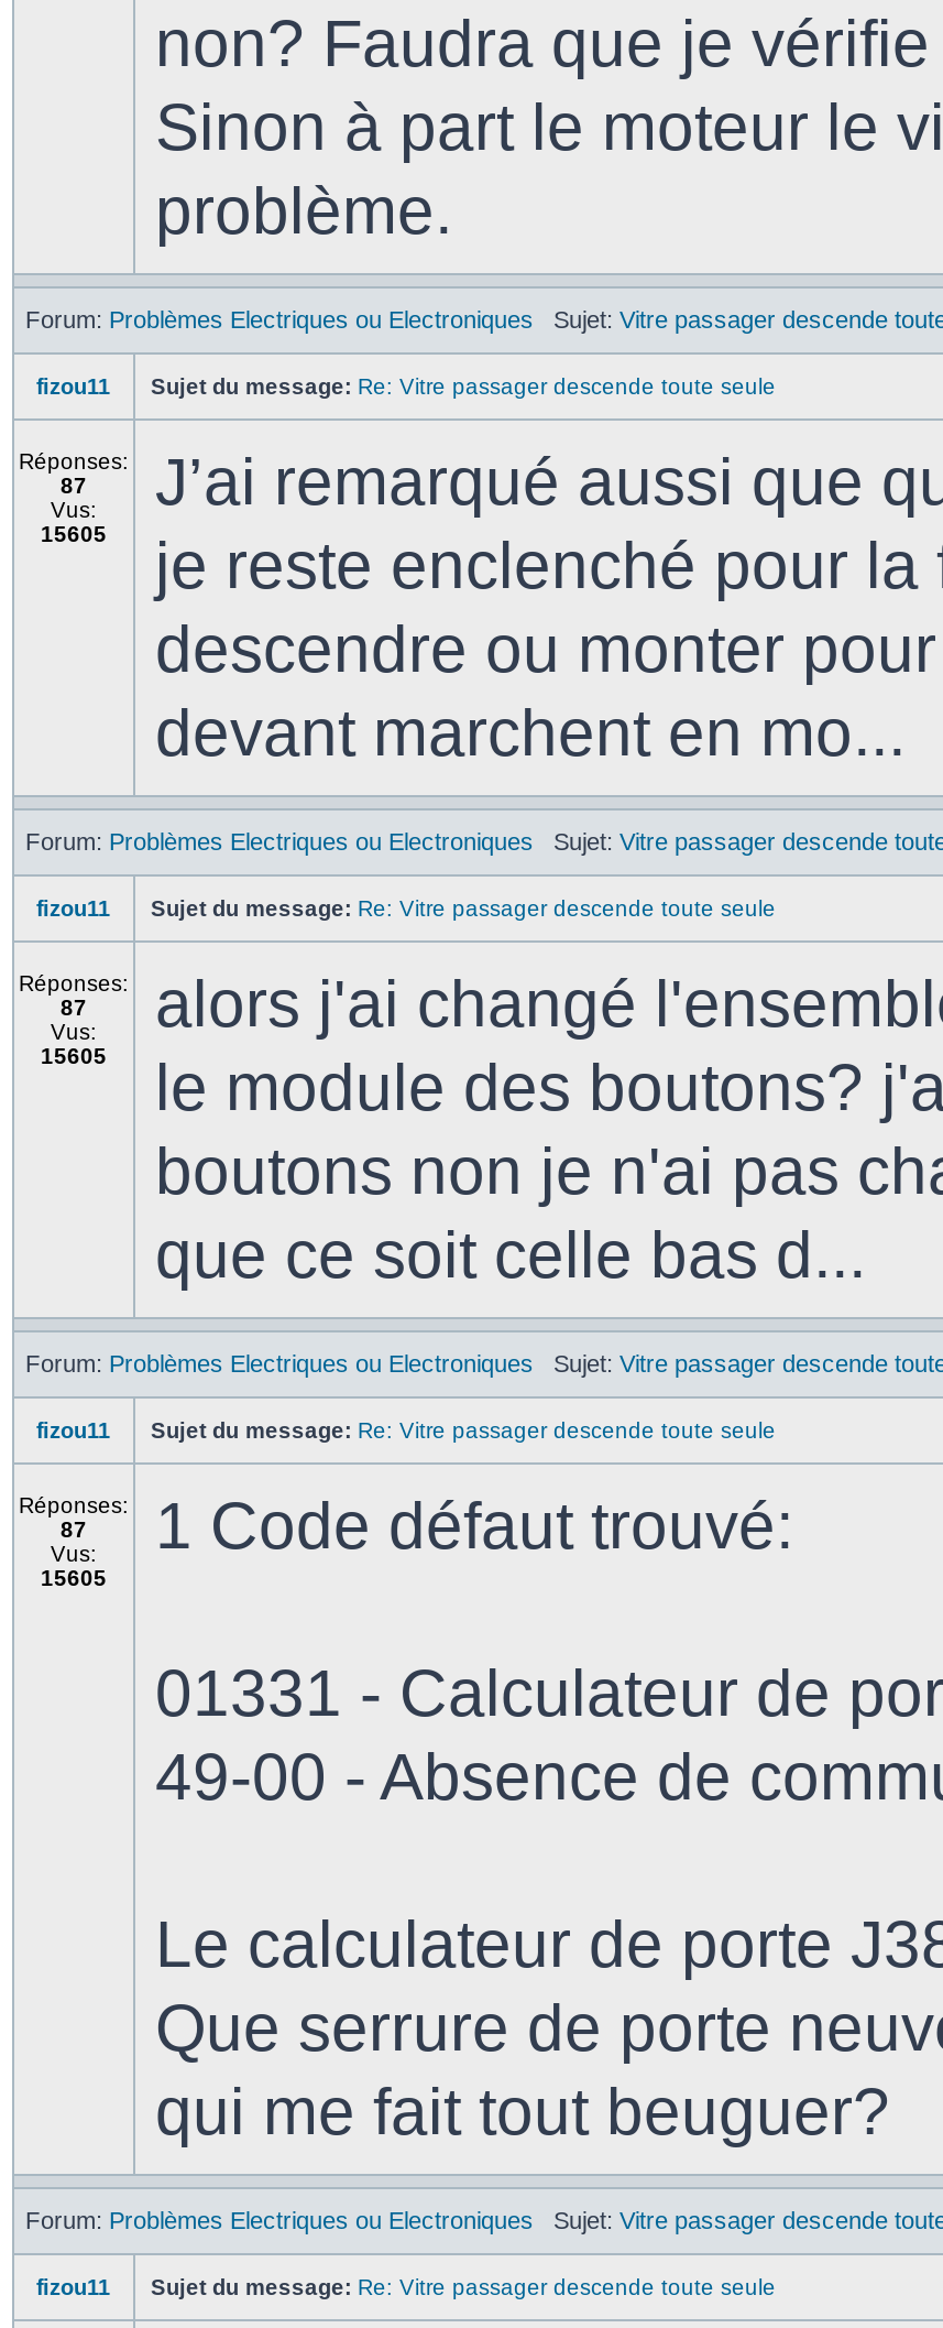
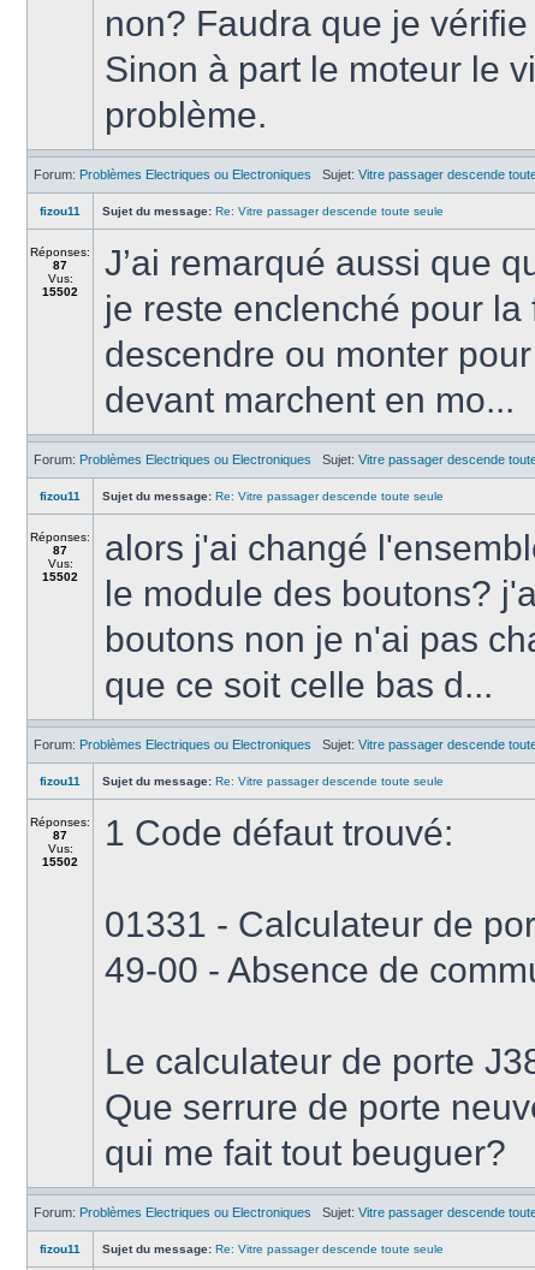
- 15605
+ 15502

- 15605
+ 15502

- 15605
+ 15502
